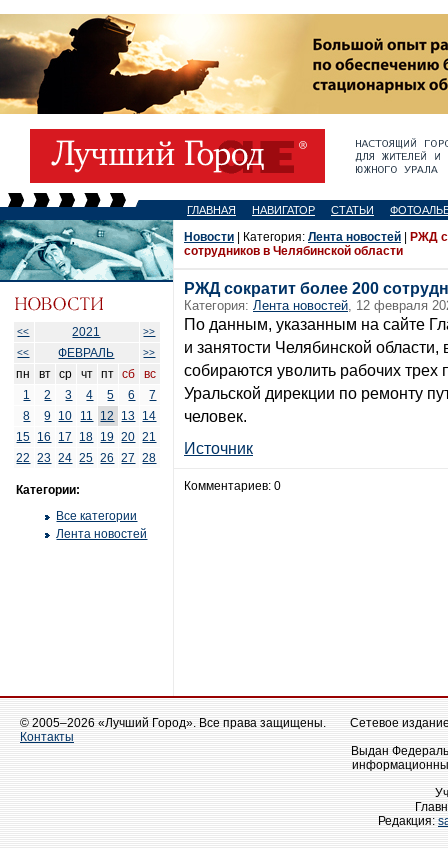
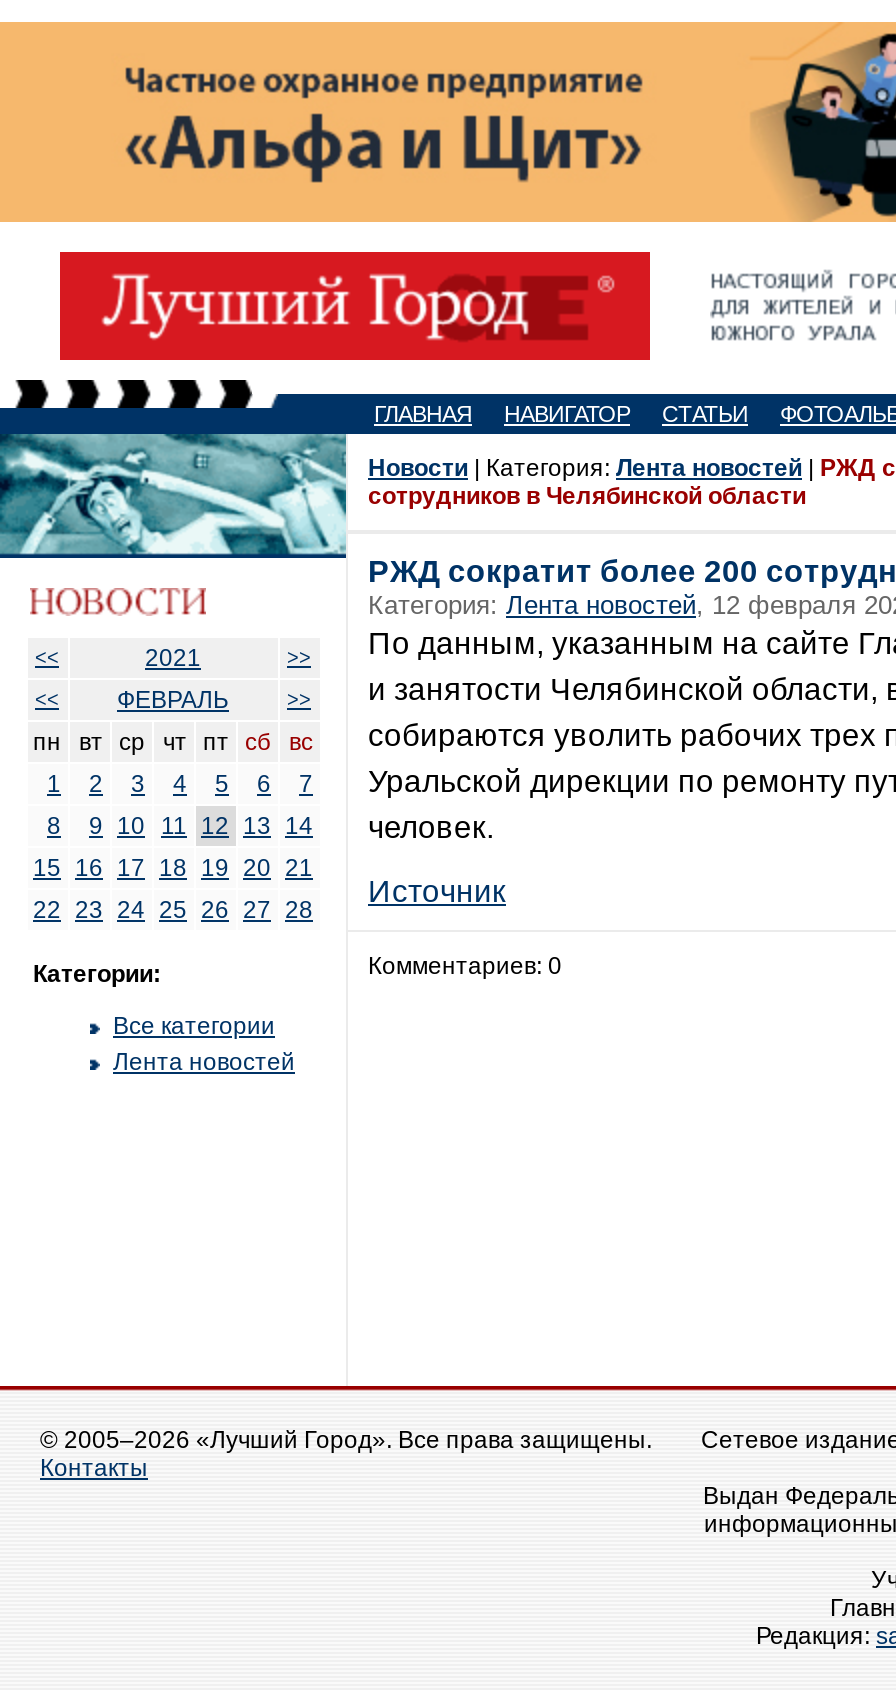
- [image]
+ [image]
